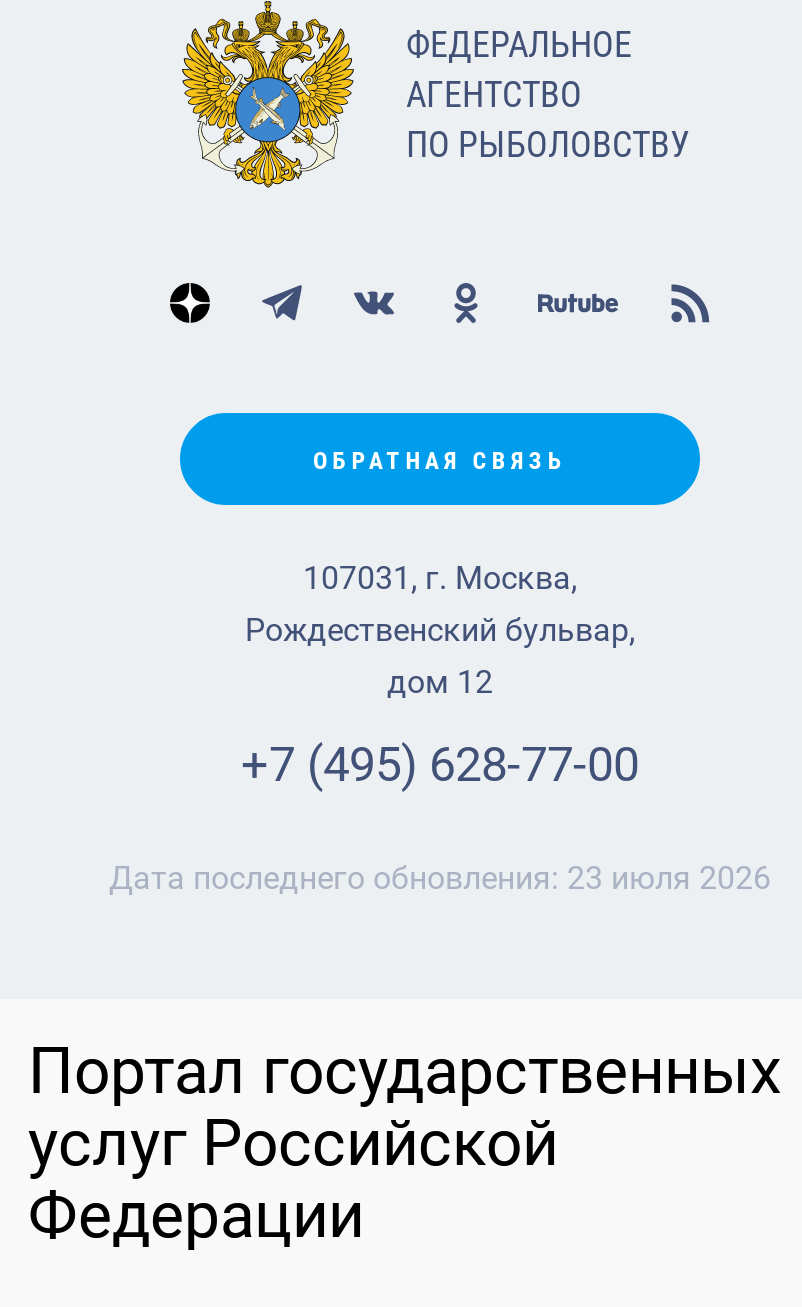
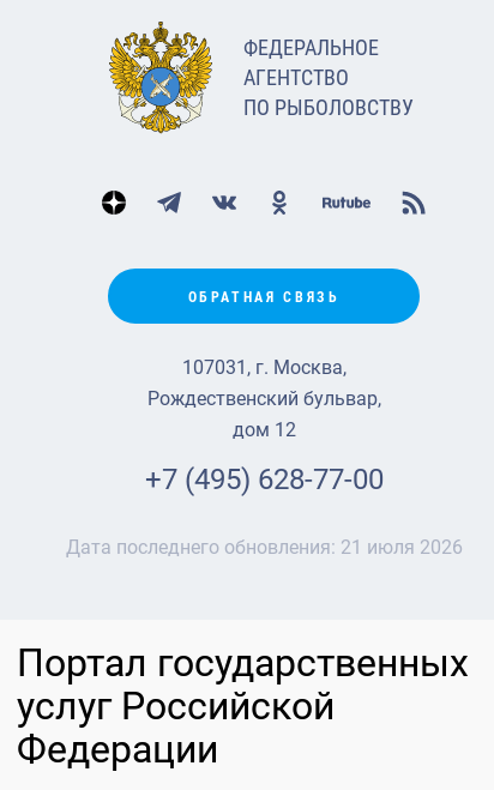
- Дата последнего обновления: 23 июля 2026
+ Дата последнего обновления: 21 июля 2026
